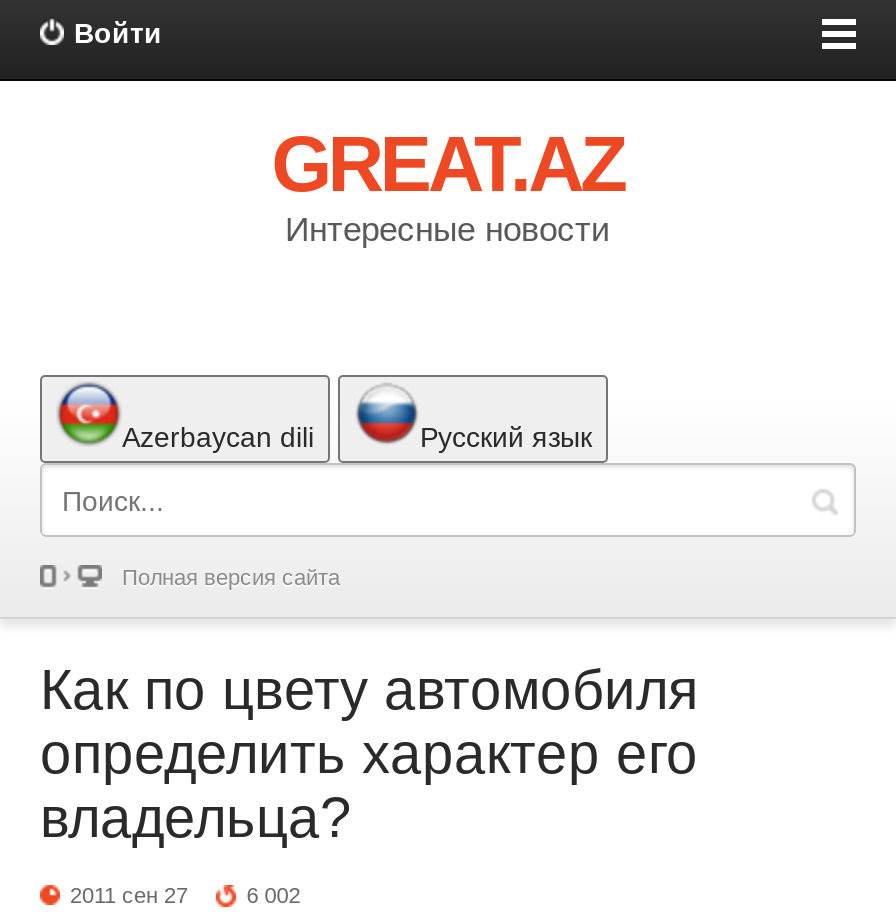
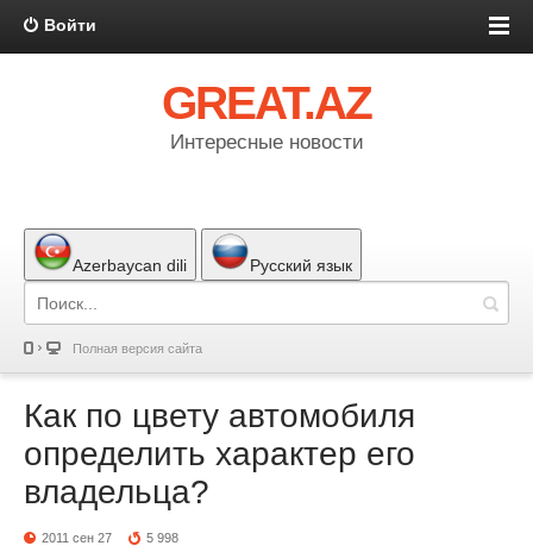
- 6 002
+ 5 998
